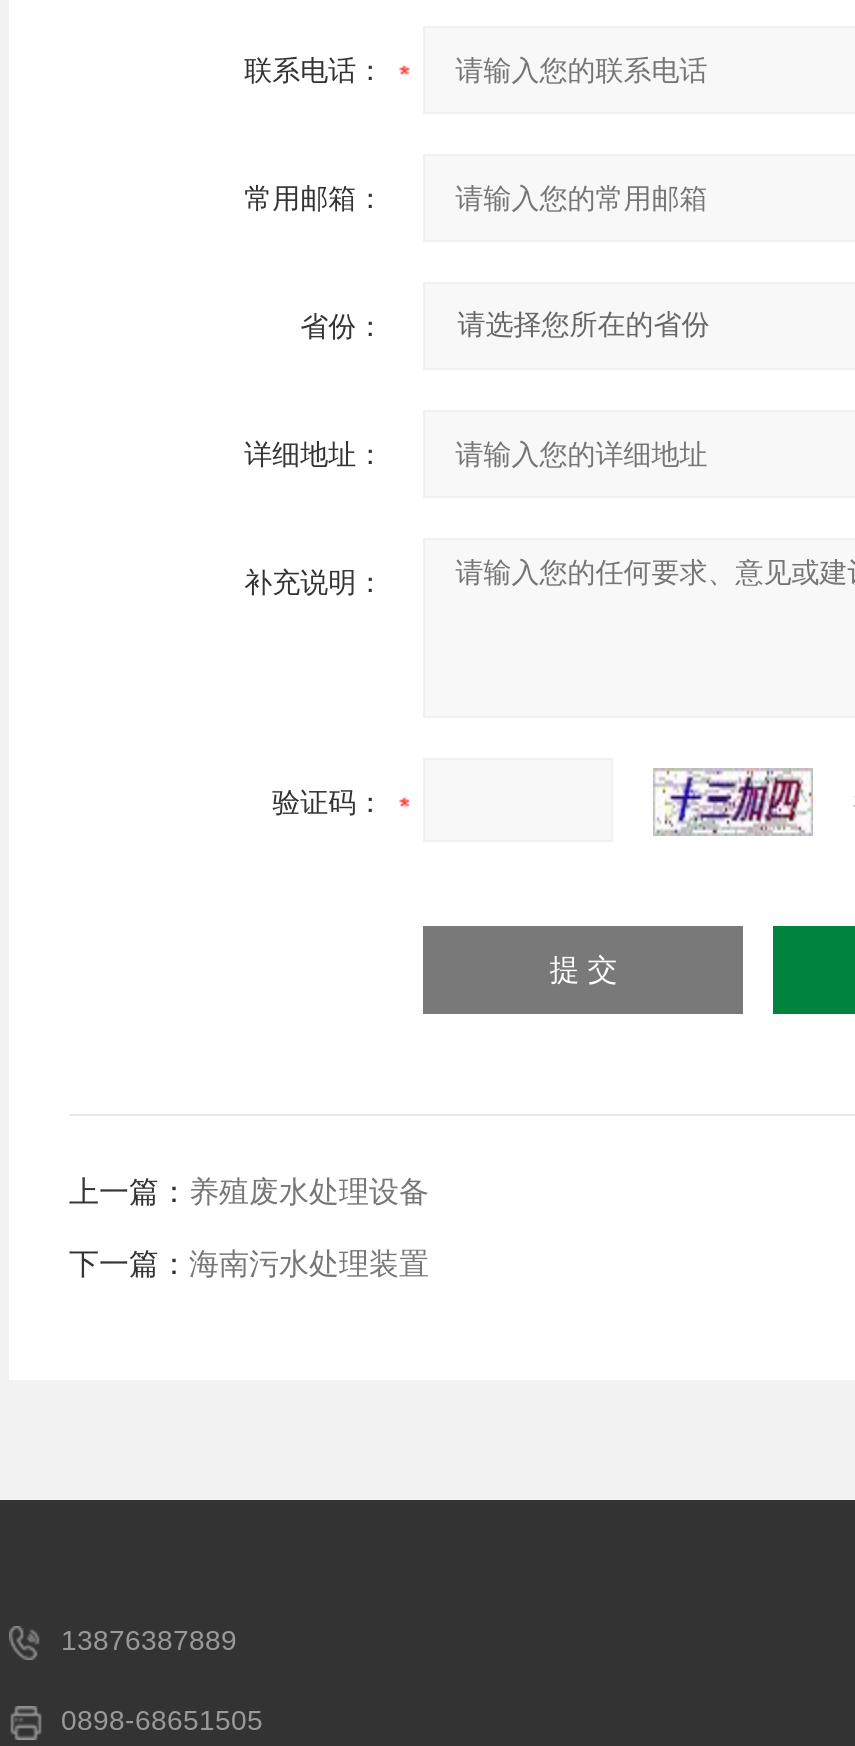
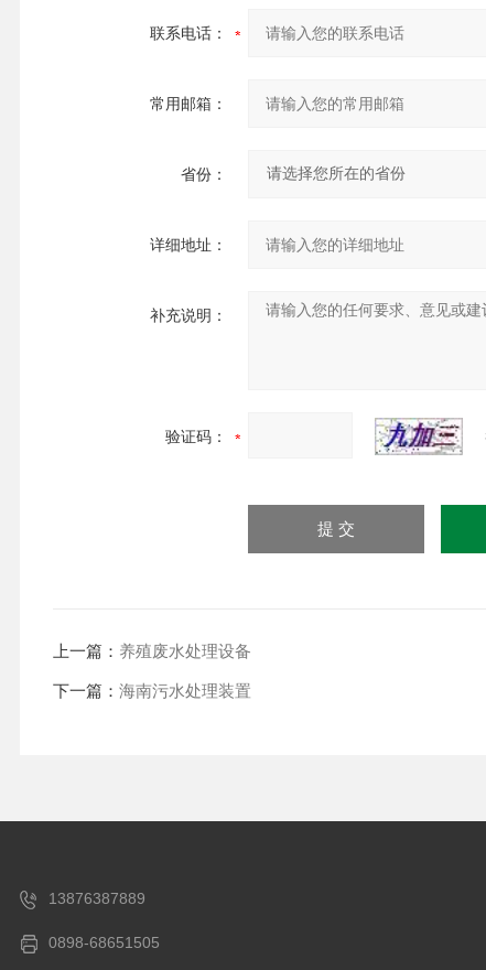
- [image]
+ [image]
